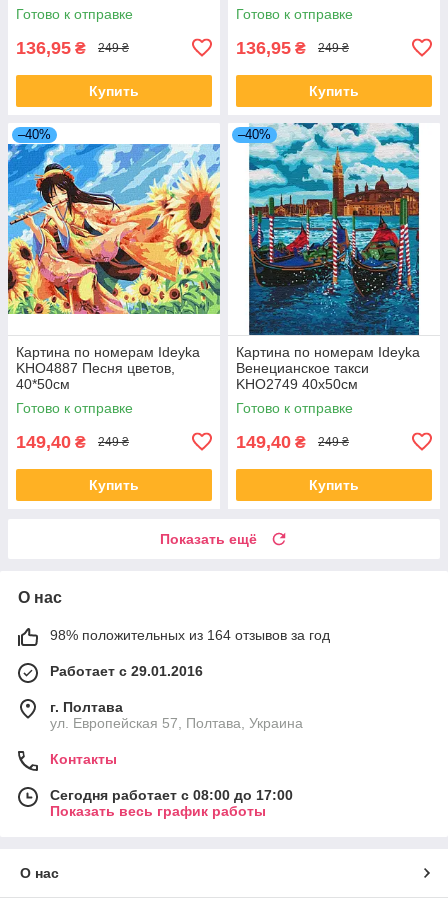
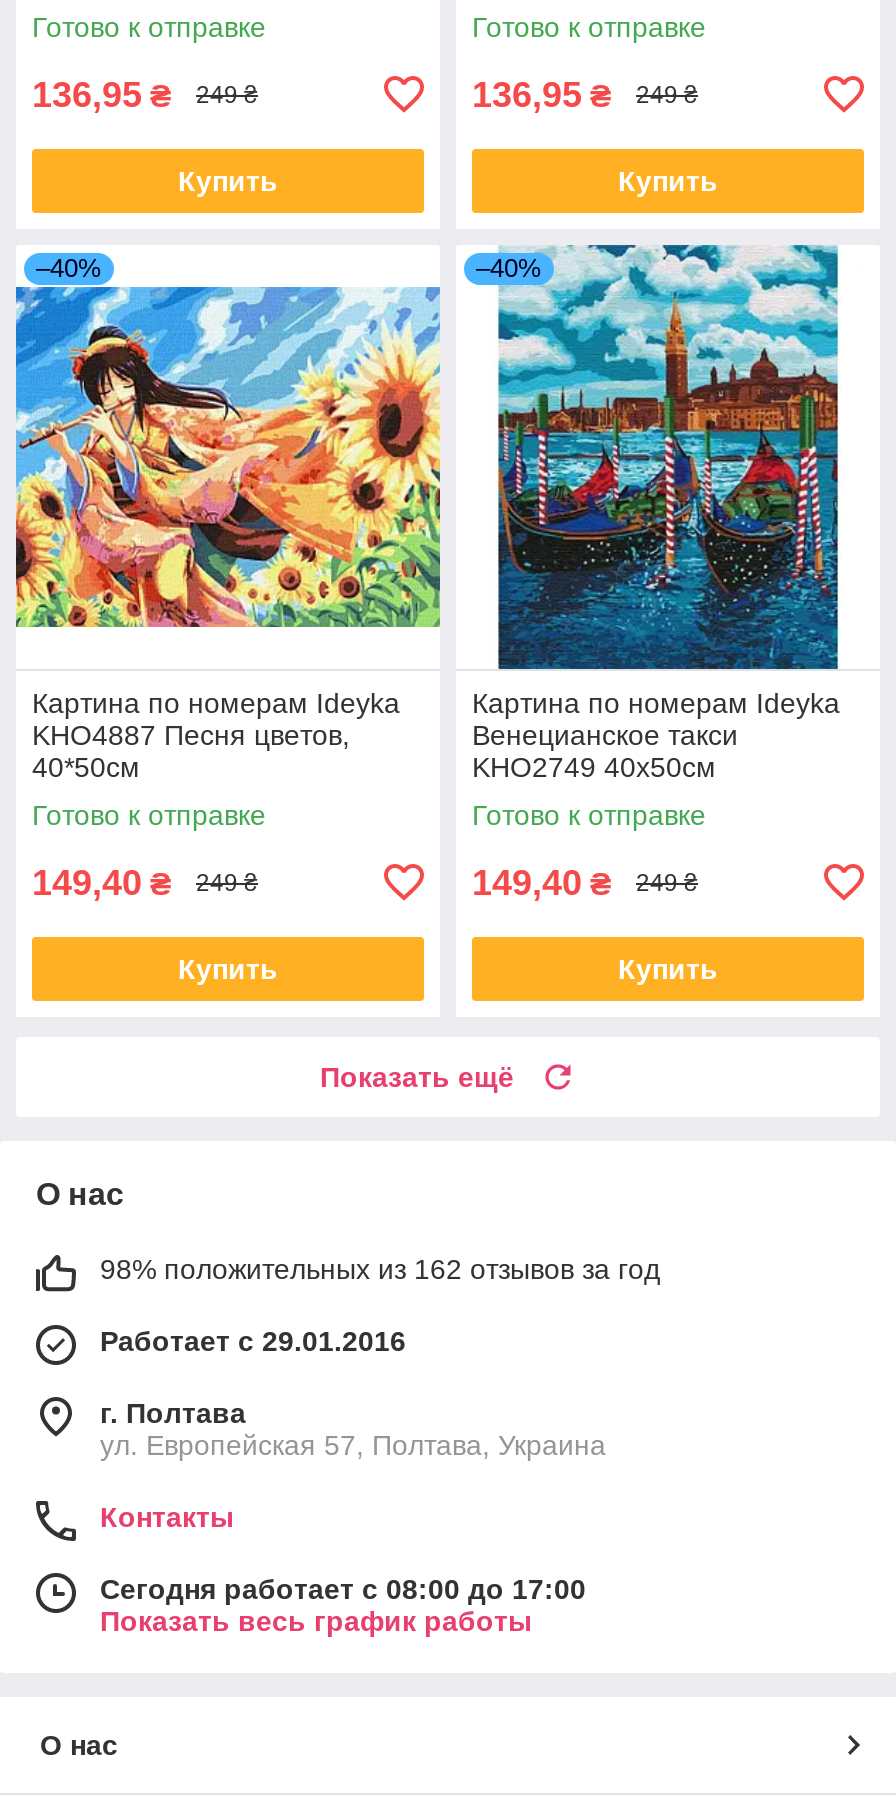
- 98% положительных из 164 отзывов за год
+ 98% положительных из 162 отзывов за год
